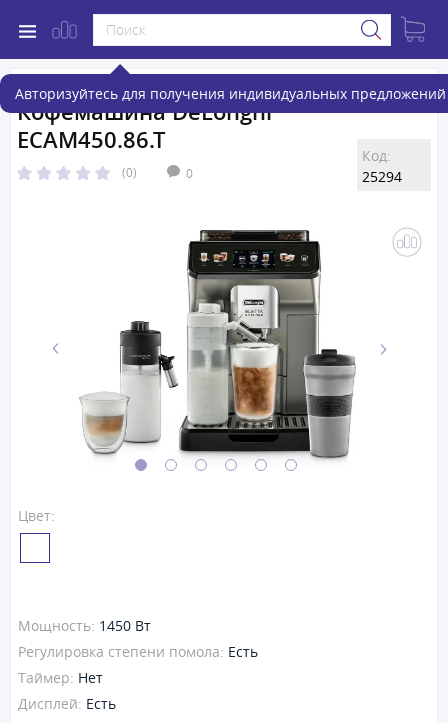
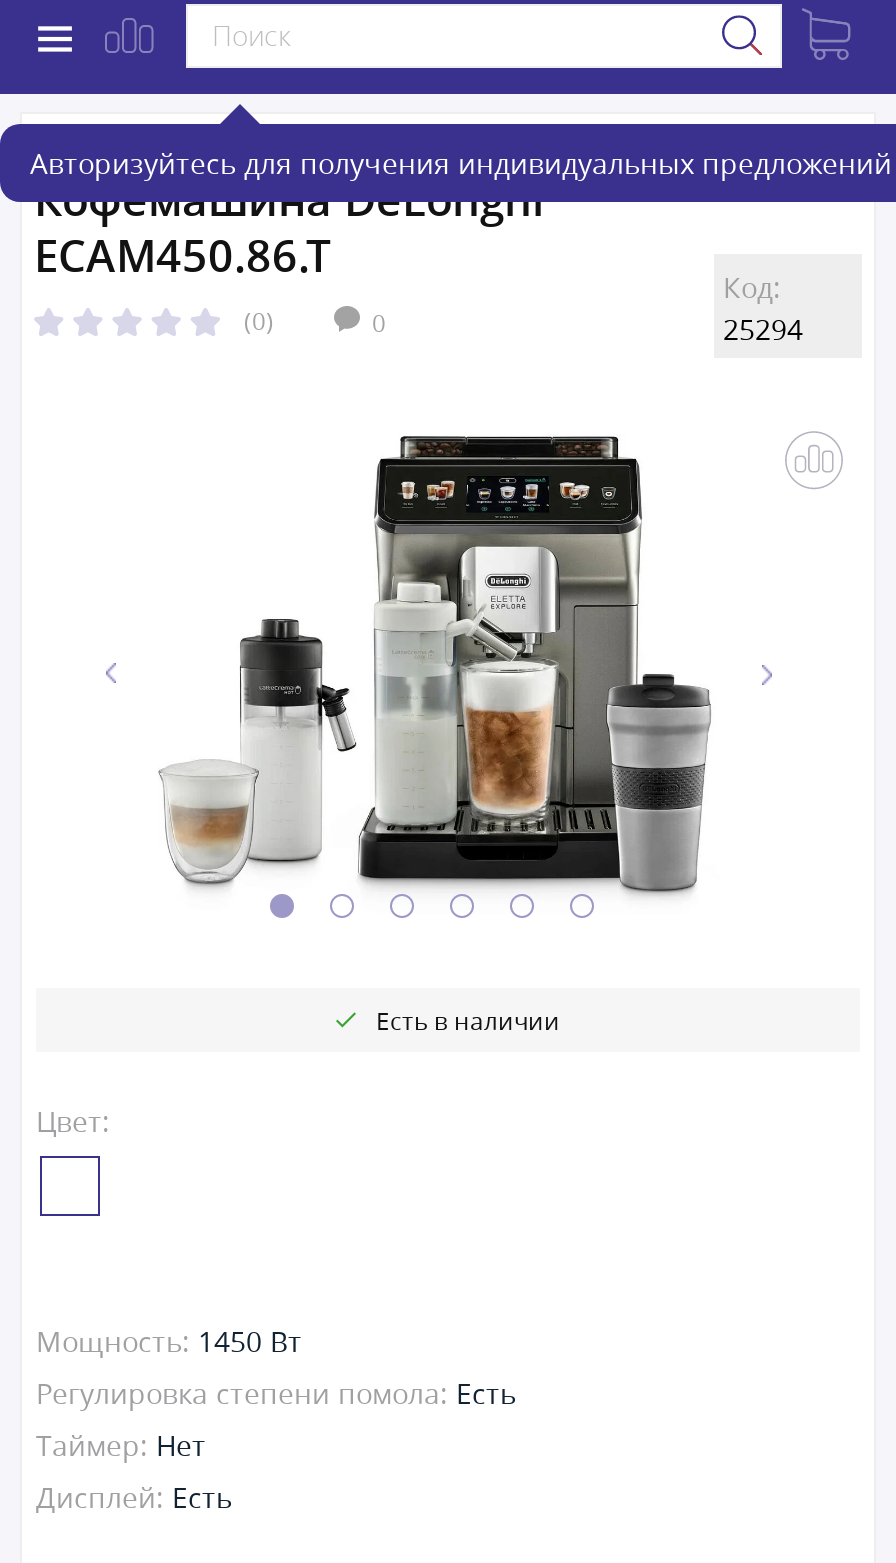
+ Есть в наличии
